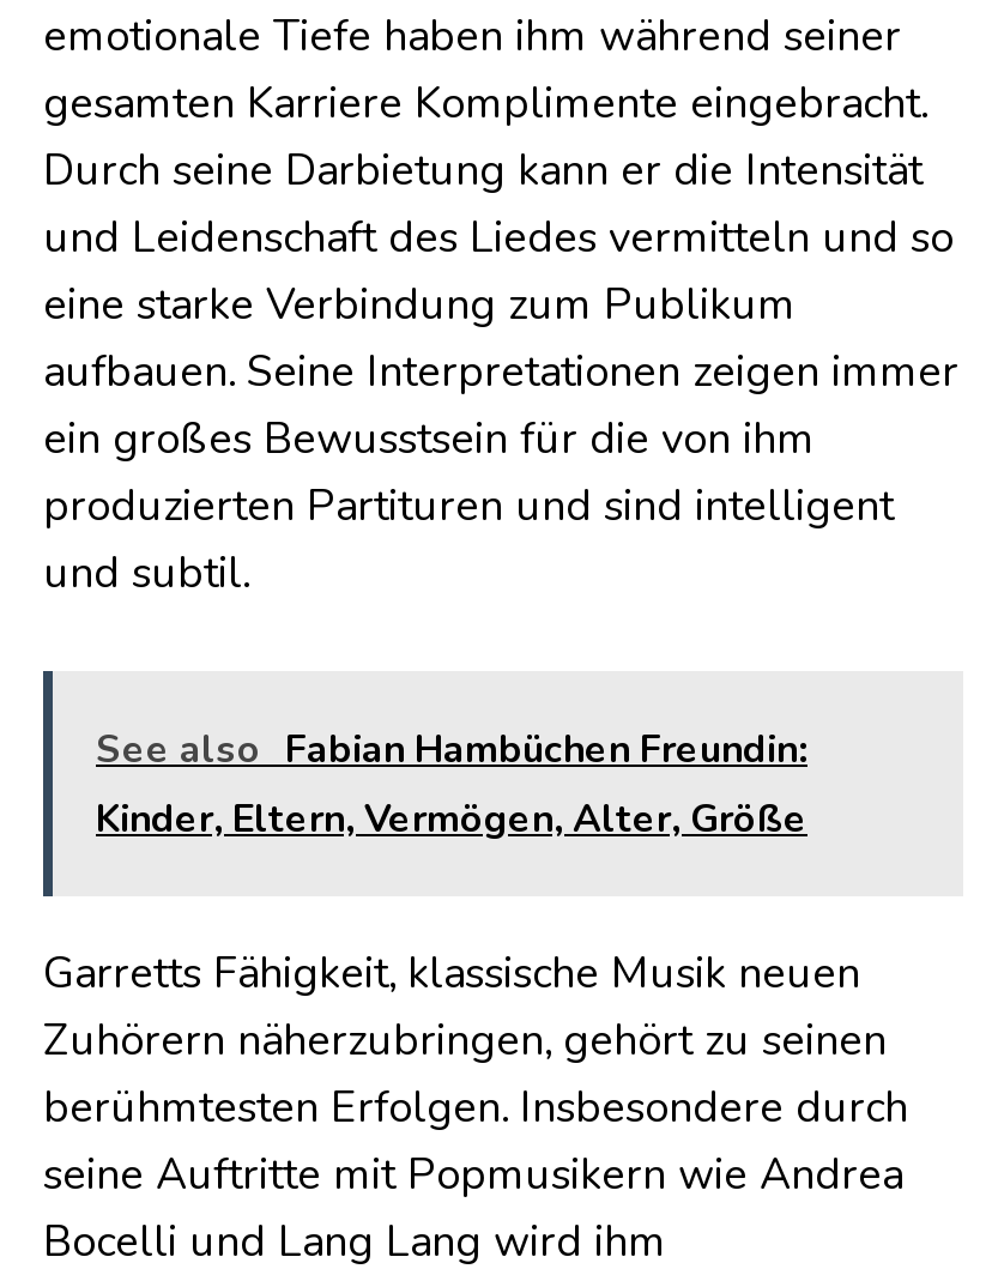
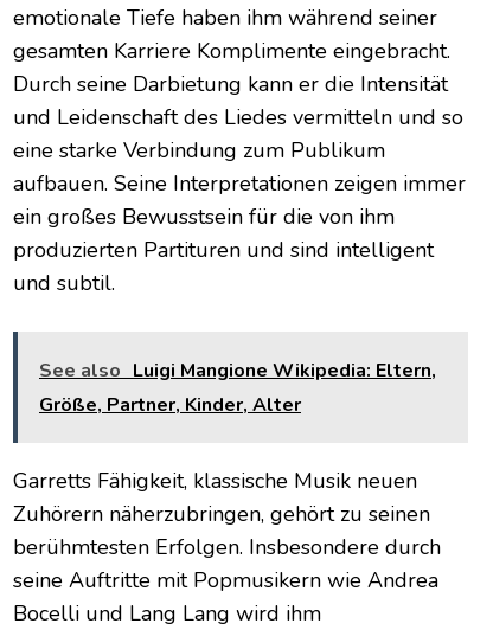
- See also Fabian Hambüchen Freundin:
- Kinder, Eltern, Vermögen, Alter, Größe
+ See also Luigi Mangione Wikipedia: Eltern,
+ Größe, Partner, Kinder, Alter
